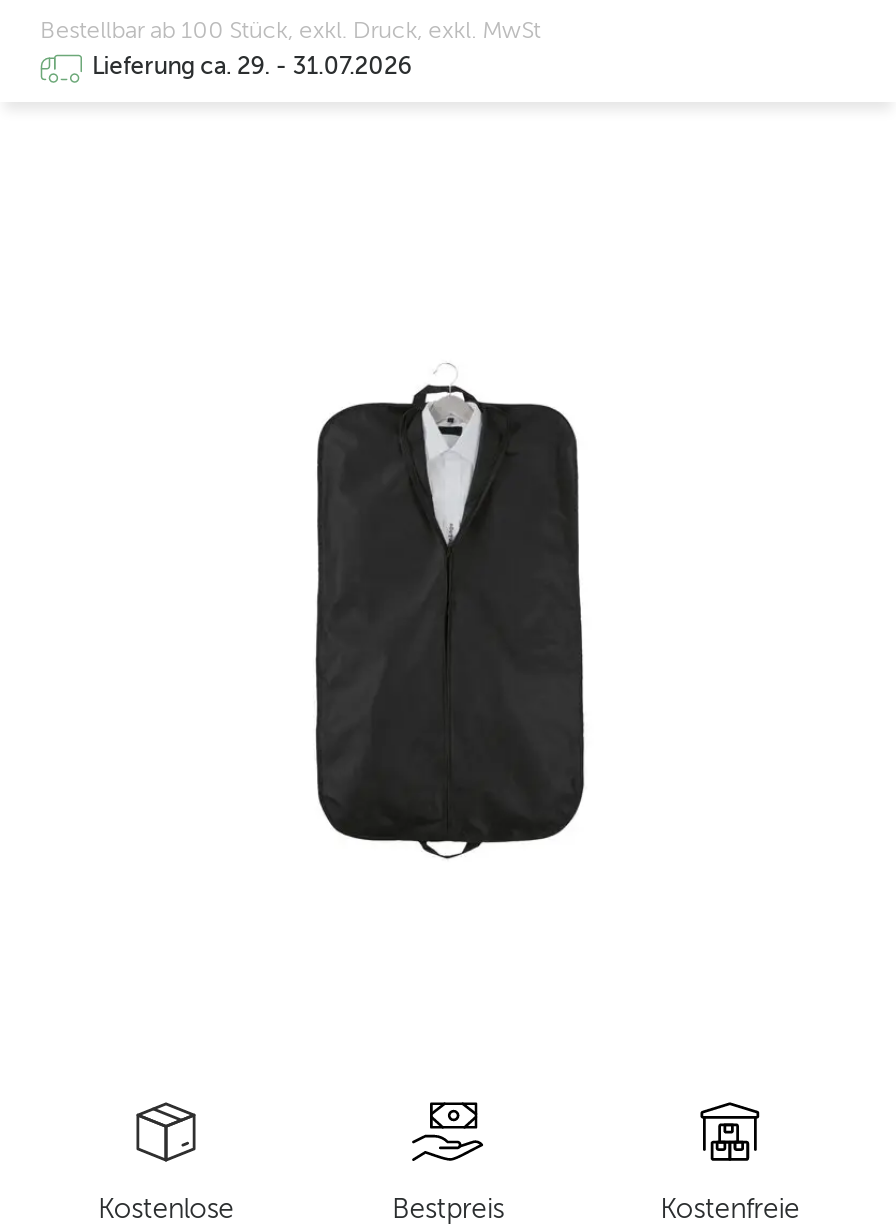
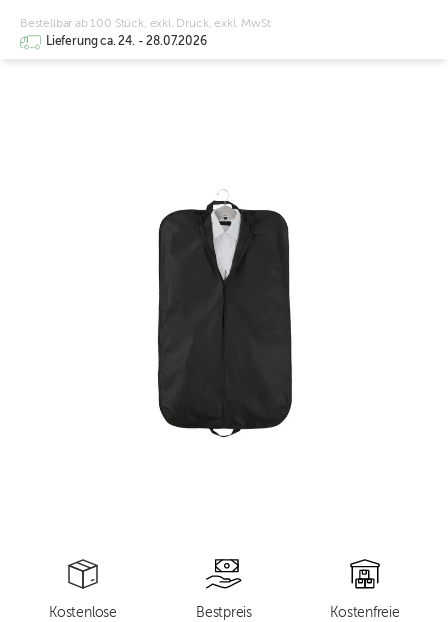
- Lieferung ca. 29. - 31.07.2026
+ Lieferung ca. 24. - 28.07.2026
